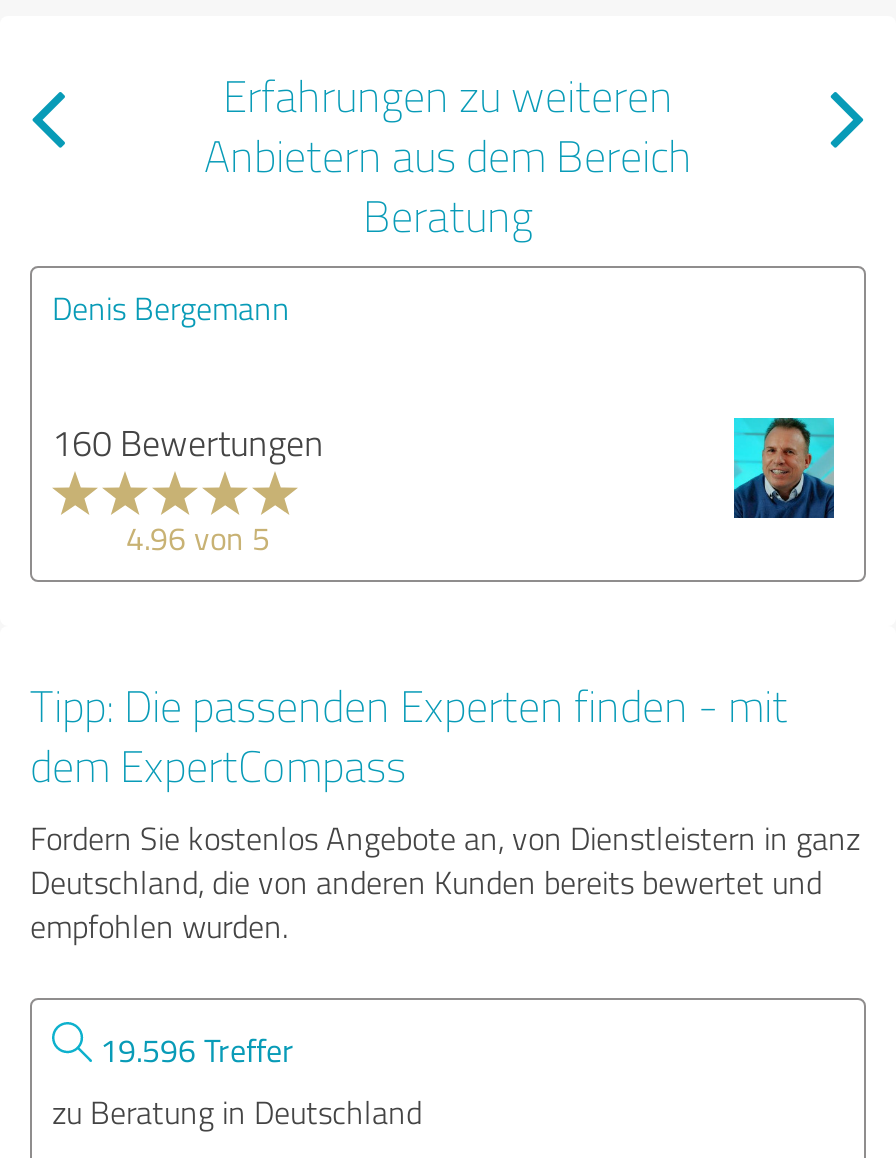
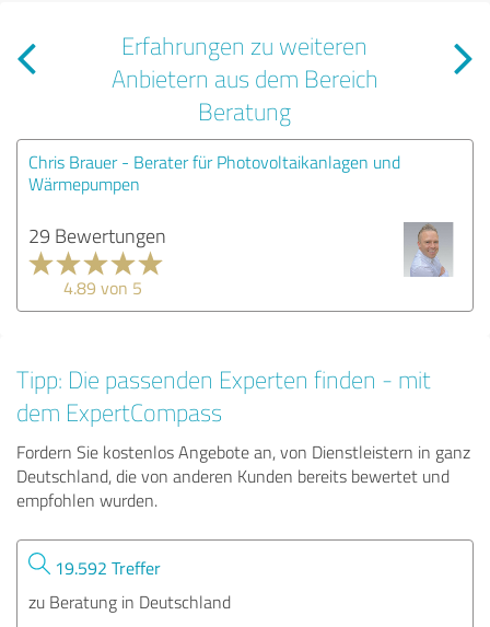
- Denis Bergemann
+ Chris Brauer - Berater für Photovoltaikanlagen und
+ Wärmepumpen

- 160 Bewertungen
+ 29 Bewertungen

- [image]
+ [image]

- 4.96 von 5
+ 4.89 von 5

- 19.596 Treffer
+ 19.592 Treffer
